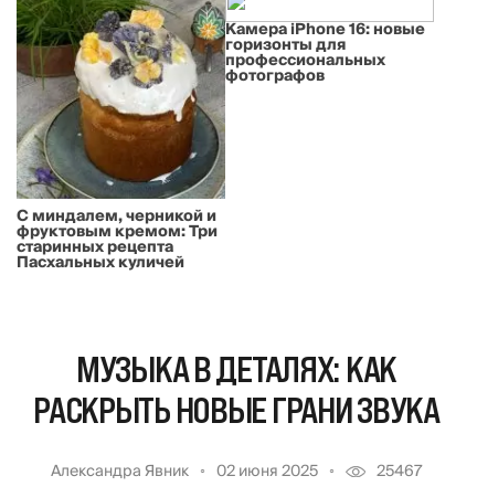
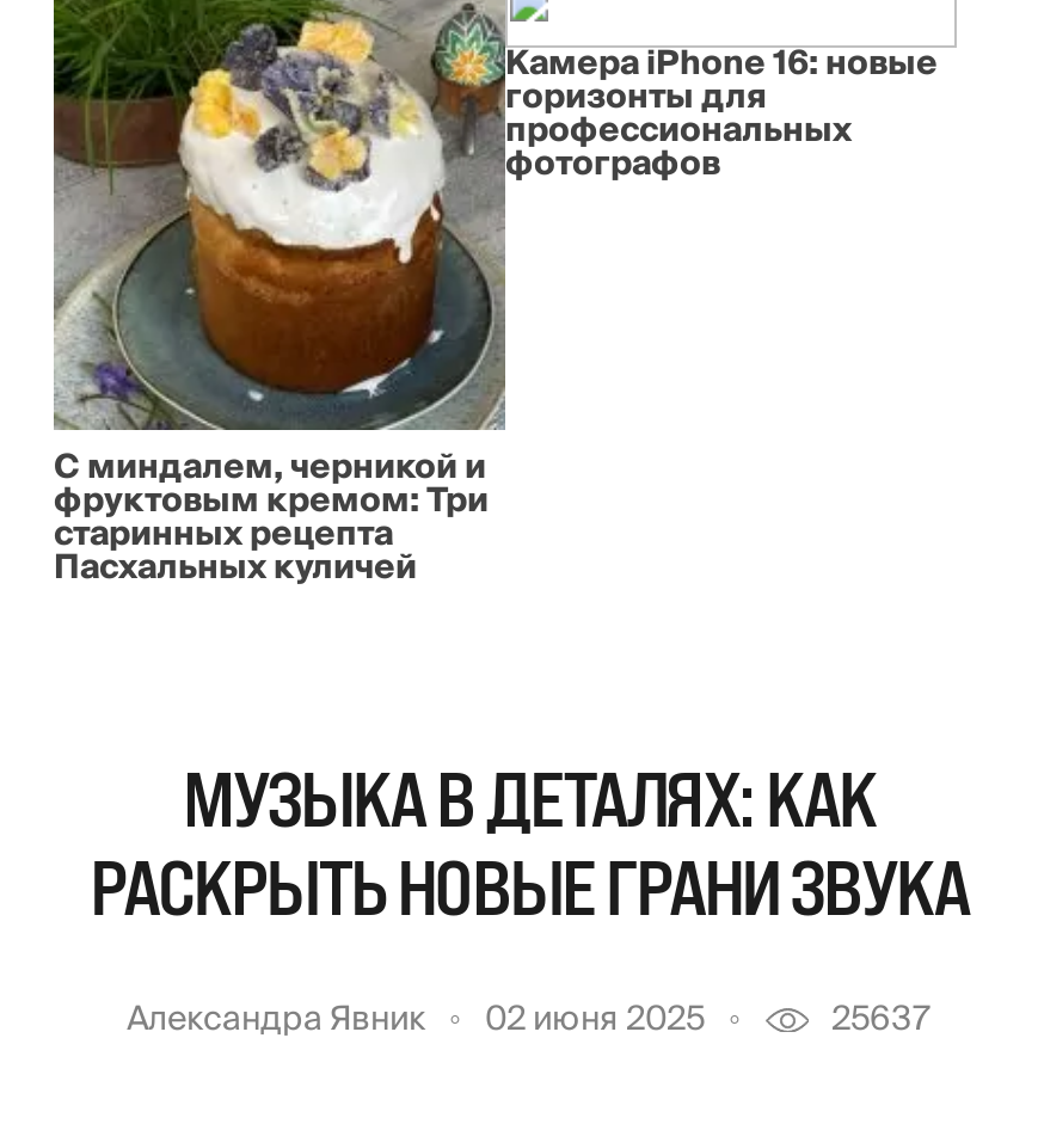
- 25467
+ 25637
